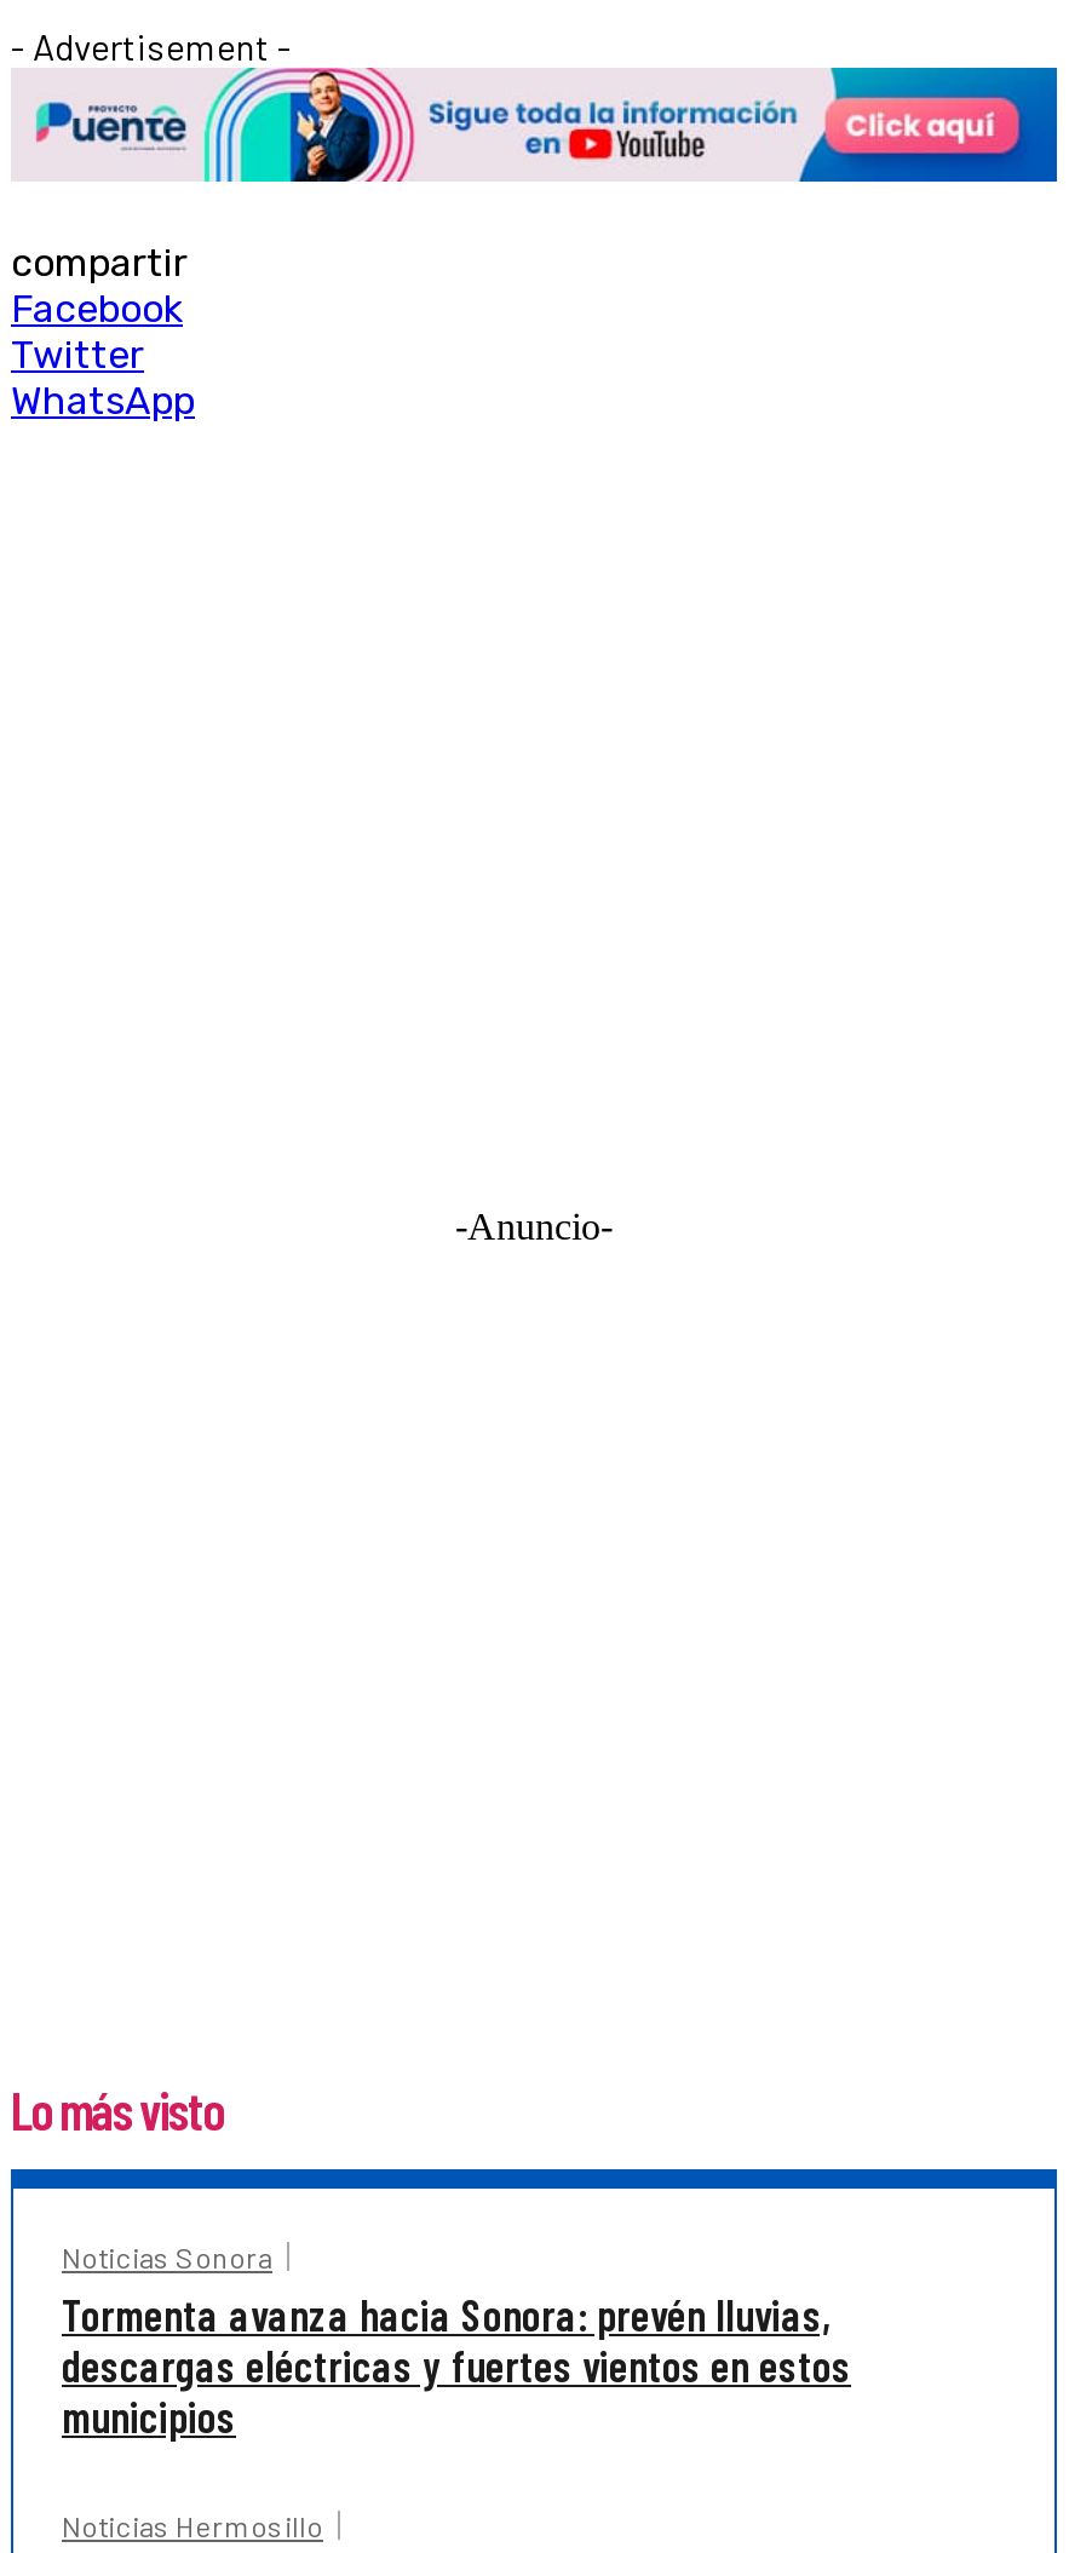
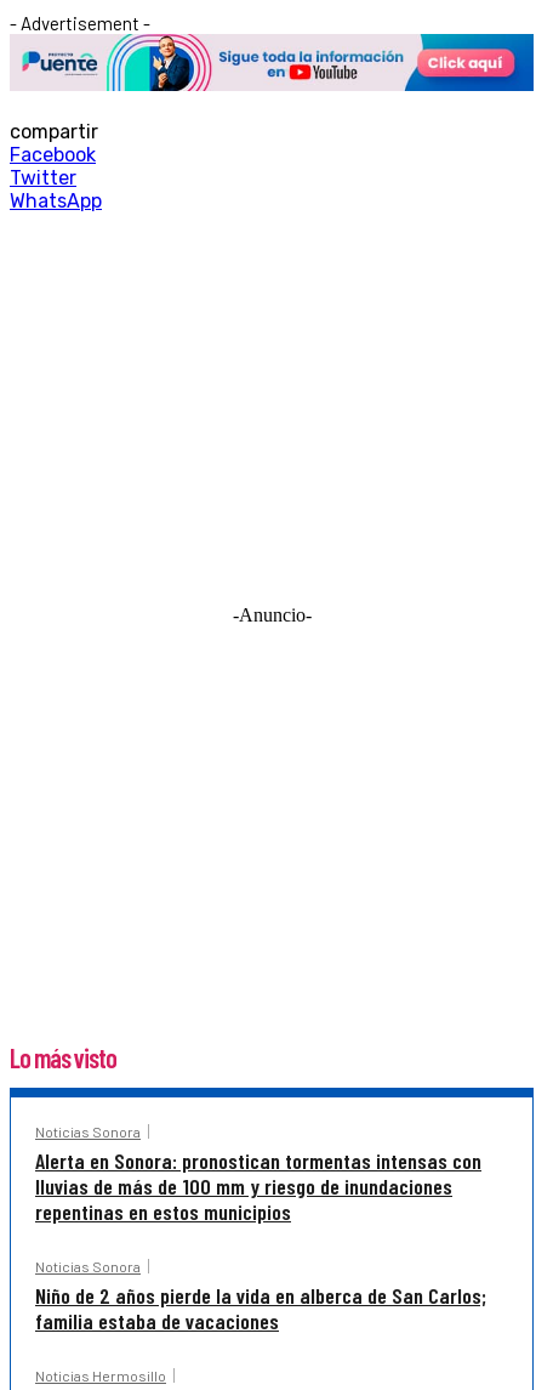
- Tormenta avanza hacia Sonora: prevén lluvias,
- descargas eléctricas y fuertes vientos en estos
- municipios
+ Alerta en Sonora: pronostican tormentas intensas con
+ lluvias de más de 100 mm y riesgo de inundaciones
+ repentinas en estos municipios
+ Noticias Sonora
+ Niño de 2 años pierde la vida en alberca de San Carlos;
+ familia estaba de vacaciones
